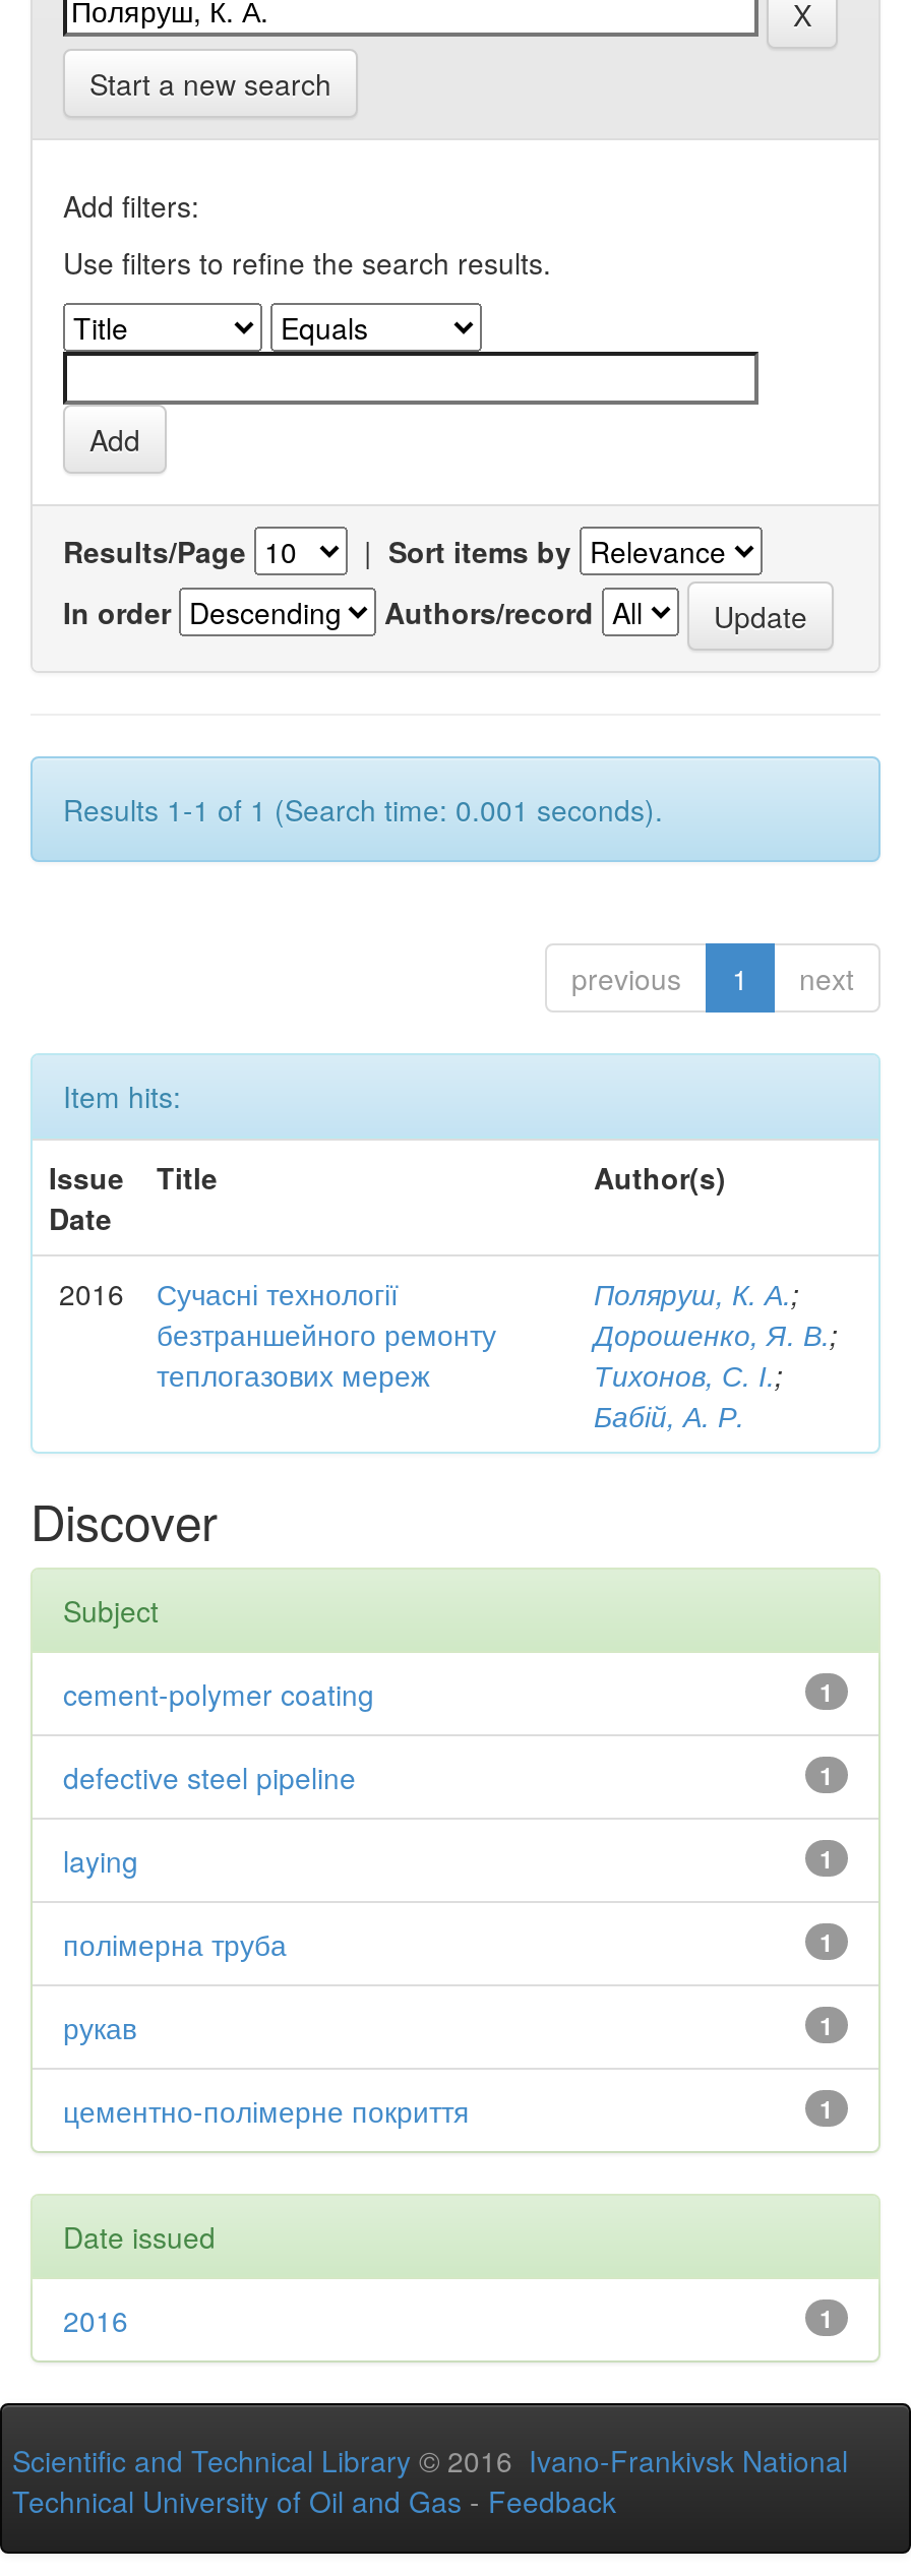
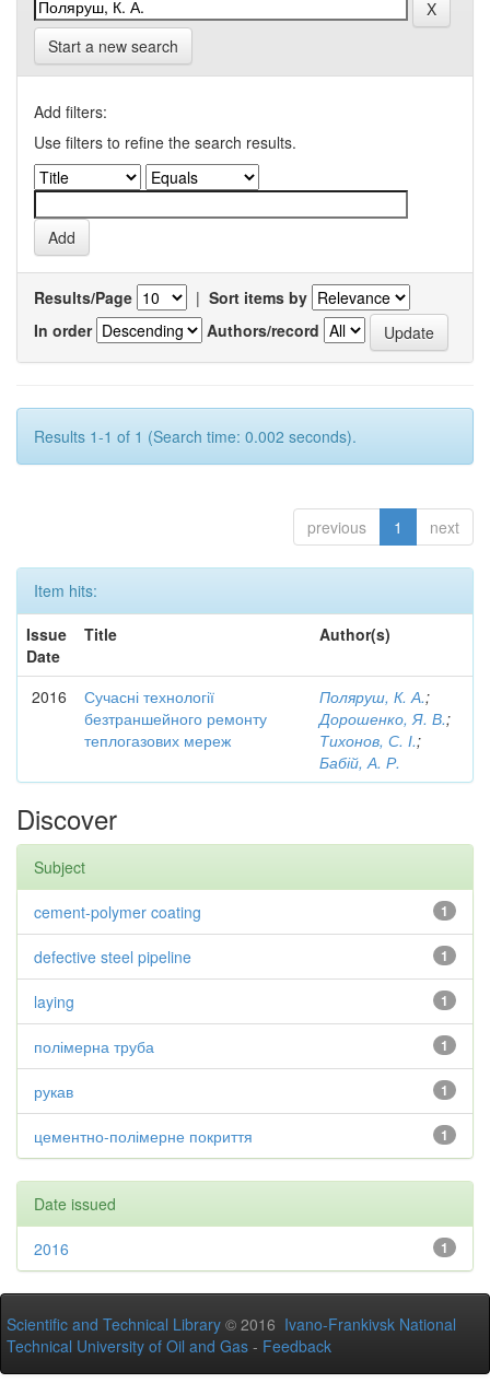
- Results 1-1 of 1 (Search time: 0.001 seconds).
+ Results 1-1 of 1 (Search time: 0.002 seconds).
